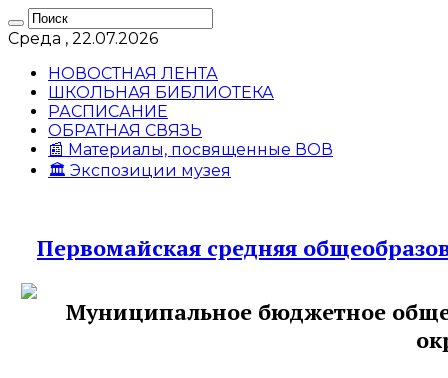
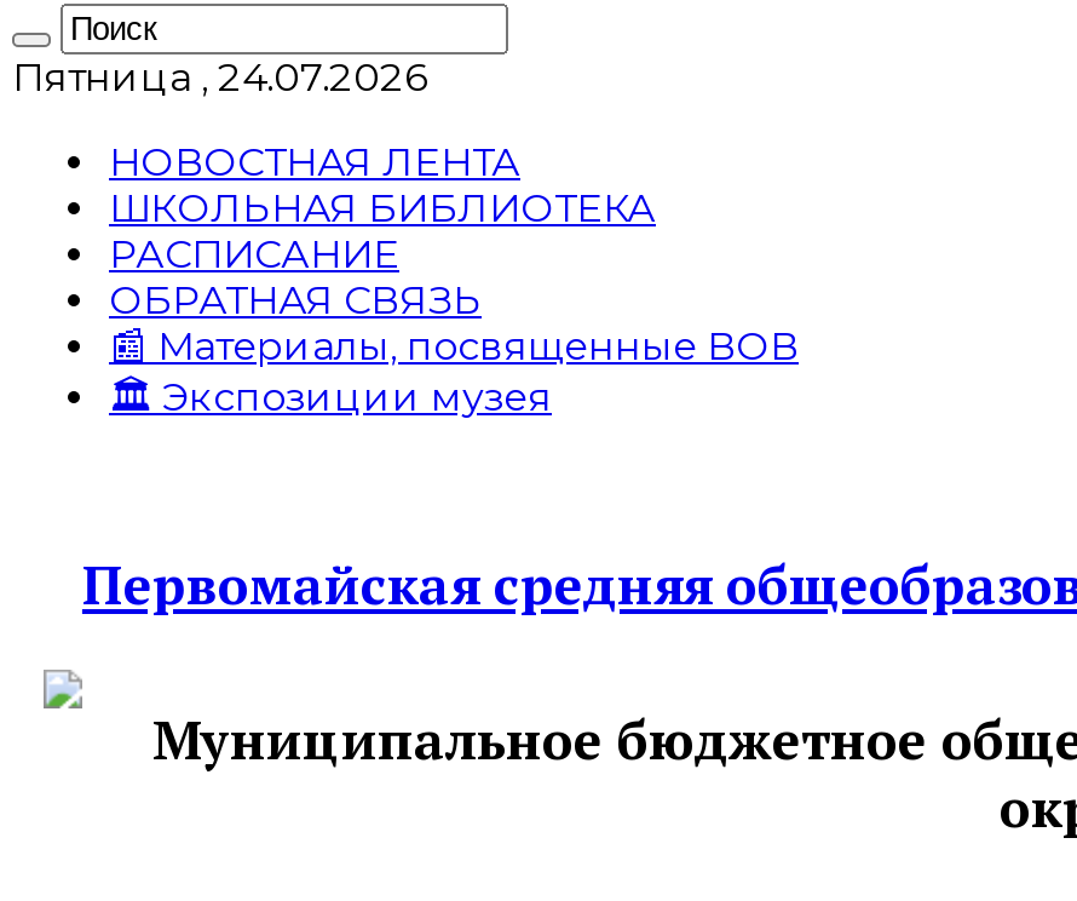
- Среда , 22.07.2026
+ Пятница , 24.07.2026
